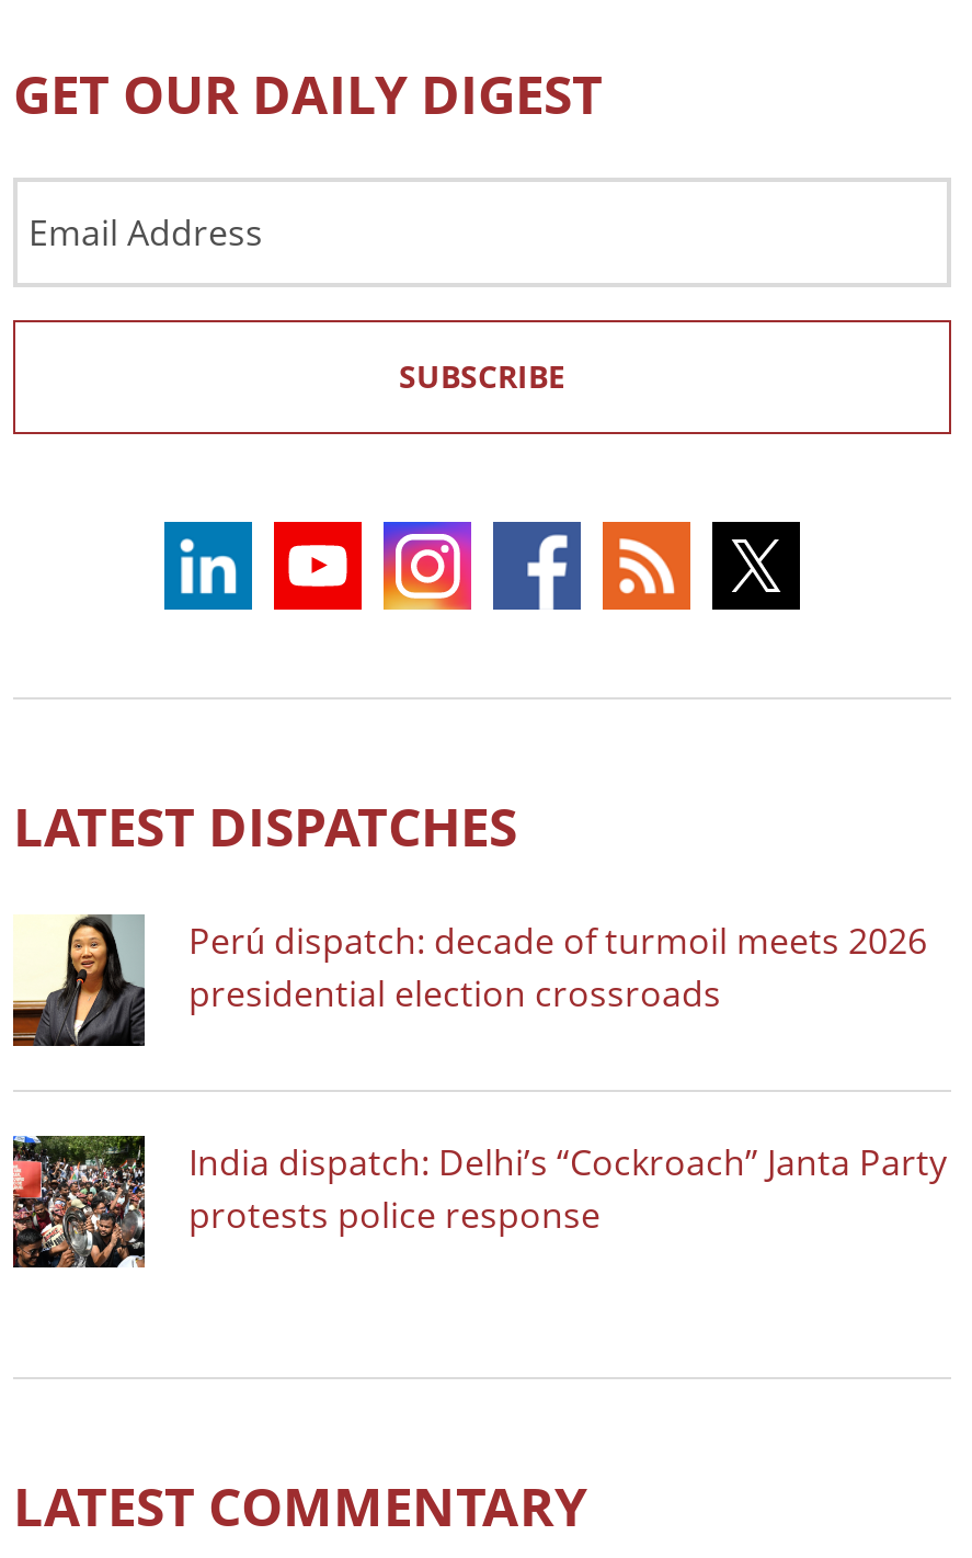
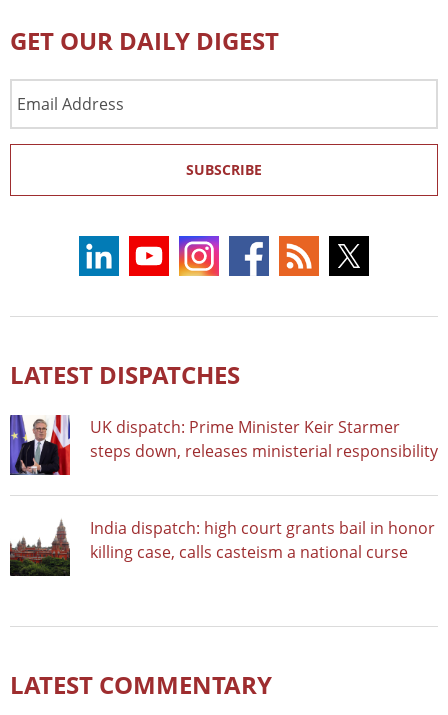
- [image]
- Perú dispatch: decade of turmoil meets 2026
- presidential election crossroads
+ [image]
+ UK dispatch: Prime Minister Keir Starmer
+ steps down, releases ministerial responsibility

- [image]
- India dispatch: Delhi’s “Cockroach” Janta Party
- protests police response
+ [image]
+ India dispatch: high court grants bail in honor
+ killing case, calls casteism a national curse
